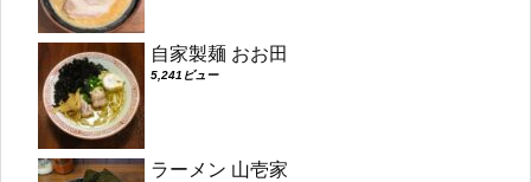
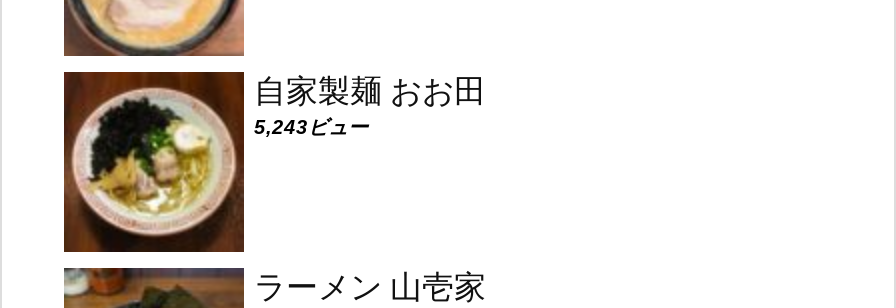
- 5,241ビュー
+ 5,243ビュー
